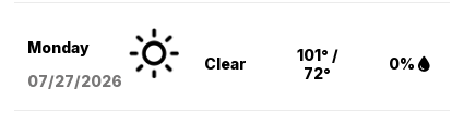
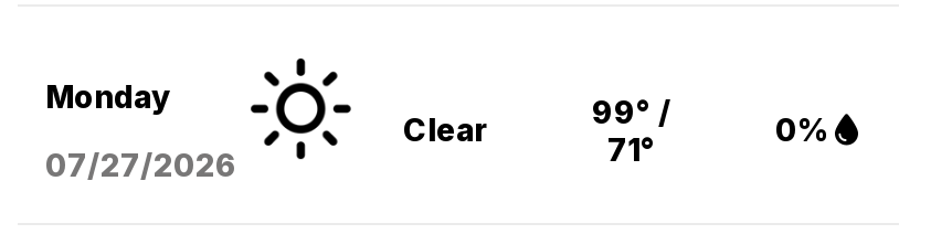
- 101° /
+ 99° /

- 72°
+ 71°
